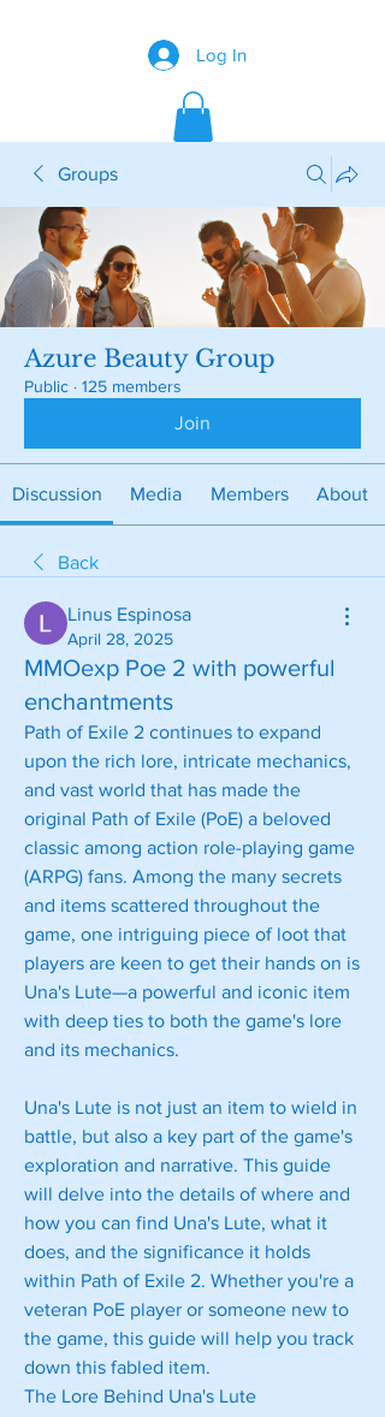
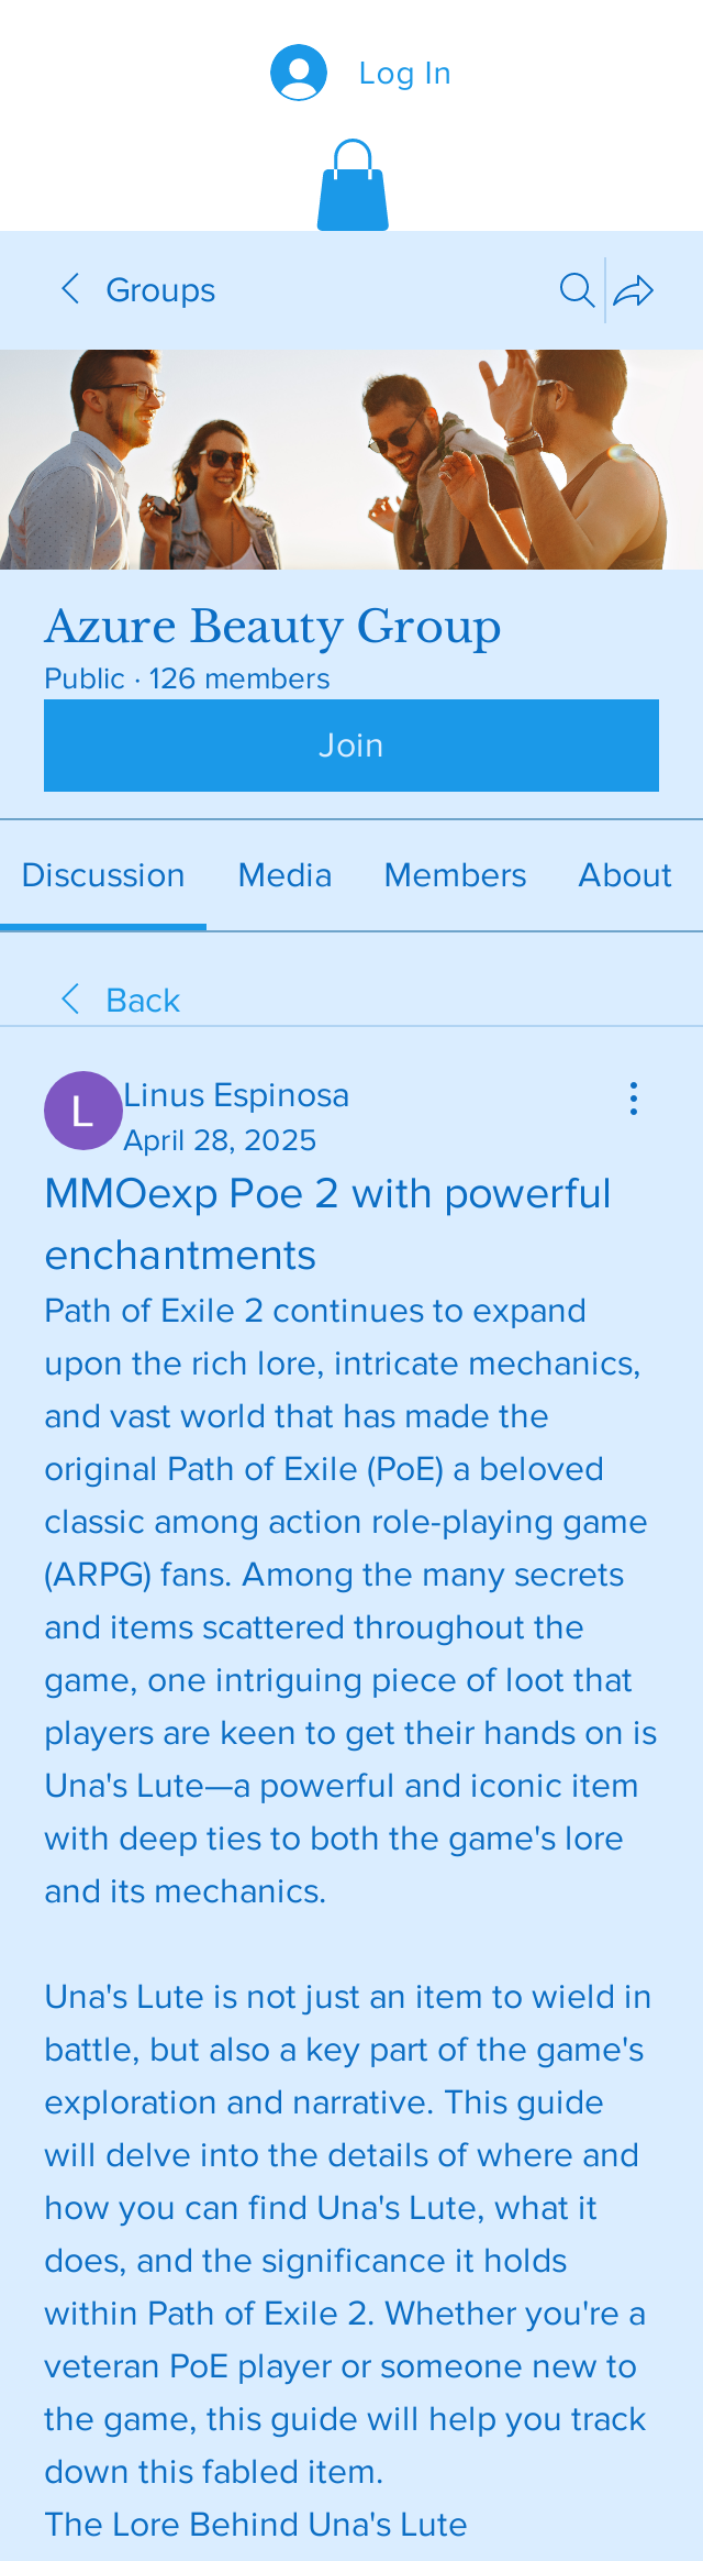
- Public · 125 members
+ Public · 126 members
